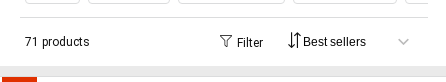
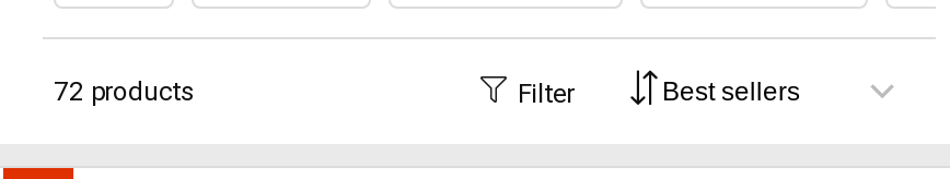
- 71 products
+ 72 products
